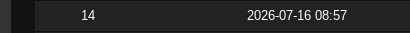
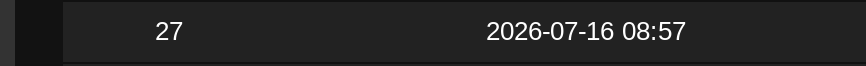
- 14
+ 27
